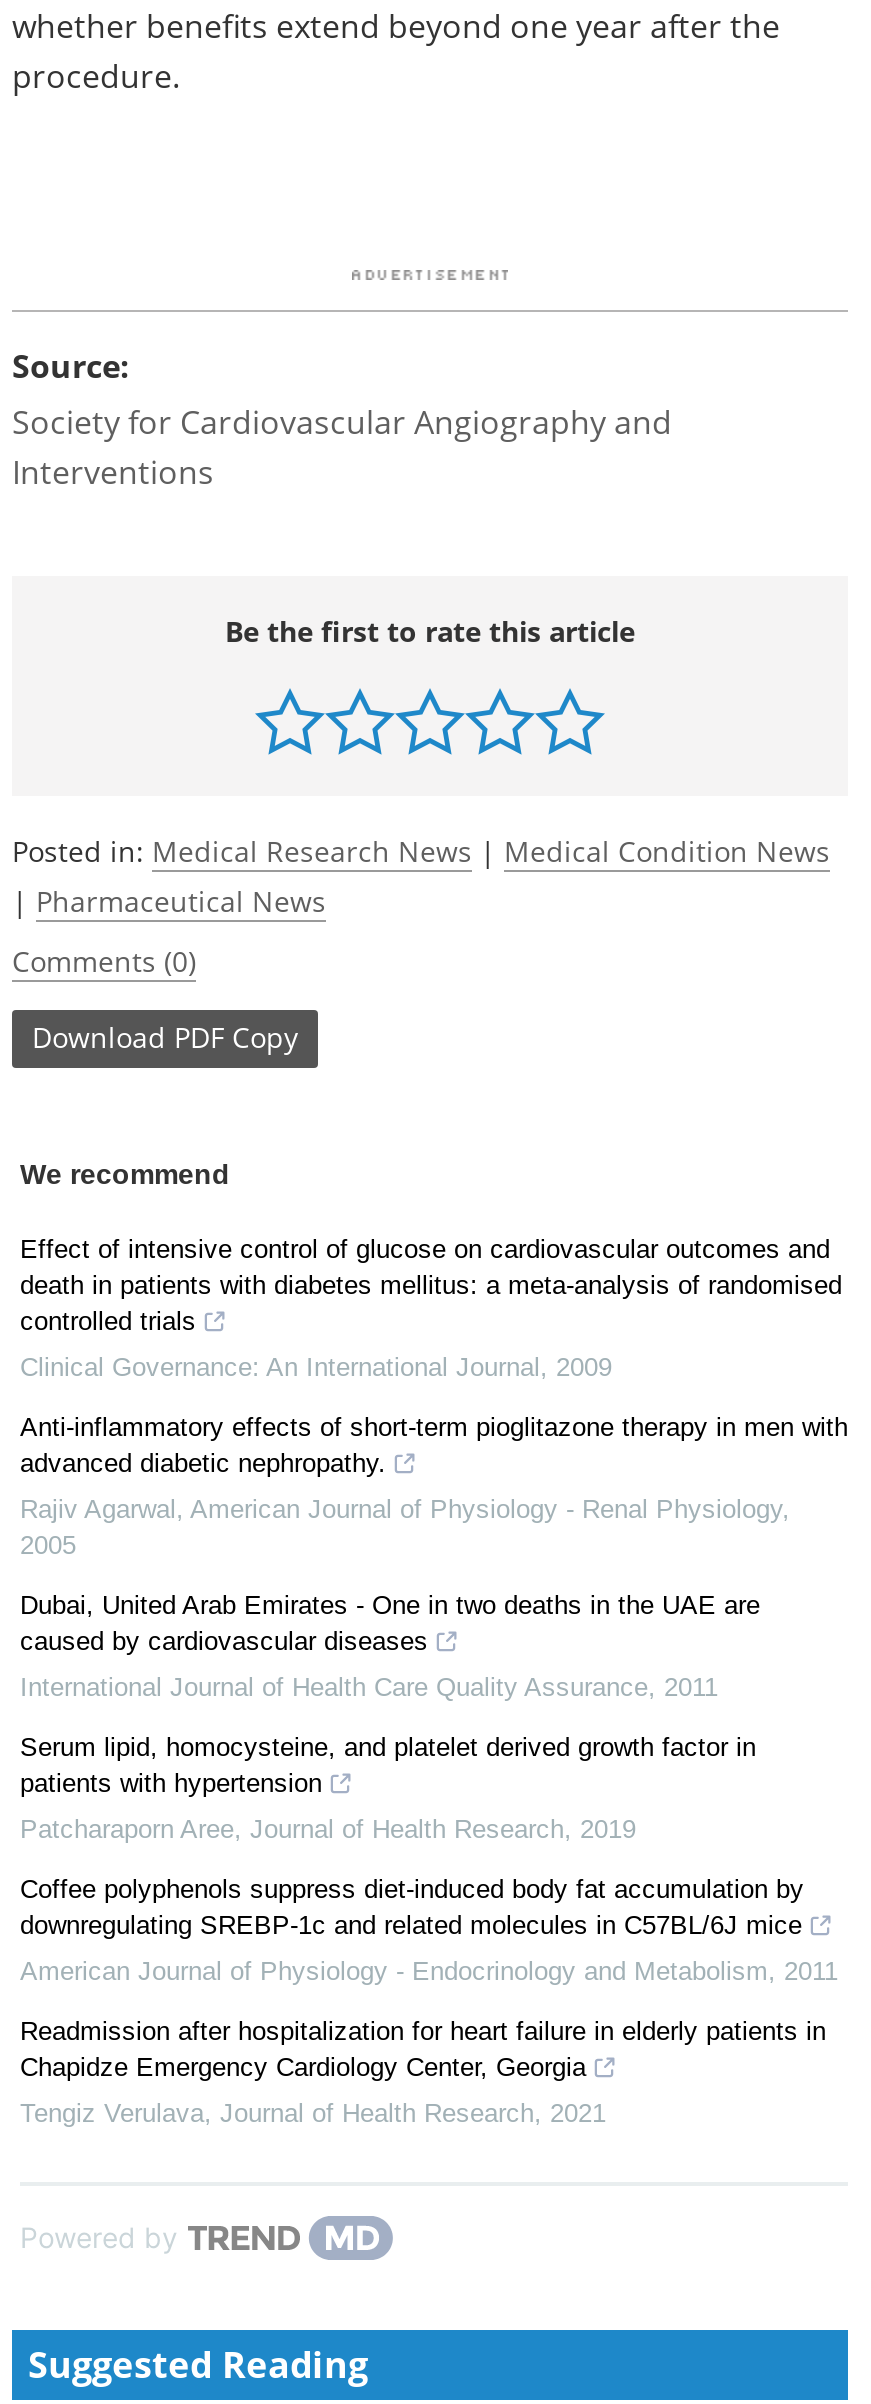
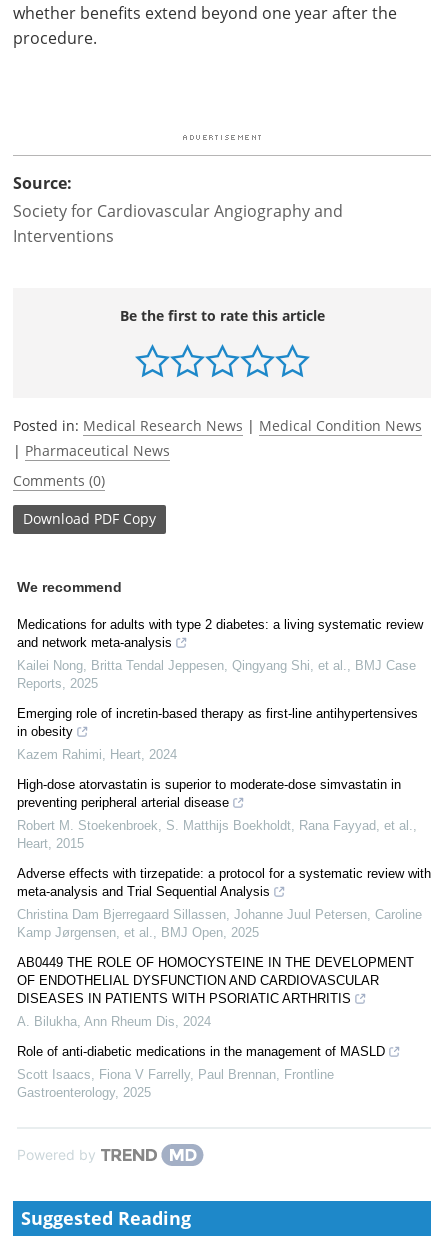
- Effect of intensive control of glucose on cardiovascular outcomes and
- death in patients with diabetes mellitus: a meta-analysis of randomised
- controlled trials
+ Medications for adults with type 2 diabetes: a living systematic review
+ and network meta-analysis

- Clinical Governance: An International Journal, 2009
+ Kailei Nong, Britta Tendal Jeppesen, Qingyang Shi, et al., BMJ Case
+ Reports, 2025

- Anti-inflammatory effects of short-term pioglitazone therapy in men with
- advanced diabetic nephropathy.
+ Emerging role of incretin-based therapy as first-line antihypertensives
+ in obesity

- Rajiv Agarwal, American Journal of Physiology - Renal Physiology,
- 2005
+ Kazem Rahimi, Heart, 2024

- Dubai, United Arab Emirates - One in two deaths in the UAE are
- caused by cardiovascular diseases
+ High-dose atorvastatin is superior to moderate-dose simvastatin in
+ preventing peripheral arterial disease

- International Journal of Health Care Quality Assurance, 2011
+ Robert M. Stoekenbroek, S. Matthijs Boekholdt, Rana Fayyad, et al.,
+ Heart, 2015

- Serum lipid, homocysteine, and platelet derived growth factor in
- patients with hypertension
+ Adverse effects with tirzepatide: a protocol for a systematic review with
+ meta-analysis and Trial Sequential Analysis

- Patcharaporn Aree, Journal of Health Research, 2019
+ Christina Dam Bjerregaard Sillassen, Johanne Juul Petersen, Caroline
+ Kamp Jørgensen, et al., BMJ Open, 2025

- Coffee polyphenols suppress diet-induced body fat accumulation by
- downregulating SREBP-1c and related molecules in C57BL/6J mice
+ AB0449 THE ROLE OF HOMOCYSTEINE IN THE DEVELOPMENT
+ OF ENDOTHELIAL DYSFUNCTION AND CARDIOVASCULAR
+ DISEASES IN PATIENTS WITH PSORIATIC ARTHRITIS

- American Journal of Physiology - Endocrinology and Metabolism, 2011
+ A. Bilukha, Ann Rheum Dis, 2024

- Readmission after hospitalization for heart failure in elderly patients in
- Chapidze Emergency Cardiology Center, Georgia
+ Role of anti-diabetic medications in the management of MASLD

- Tengiz Verulava, Journal of Health Research, 2021
+ Scott Isaacs, Fiona V Farrelly, Paul Brennan, Frontline
+ Gastroenterology, 2025
